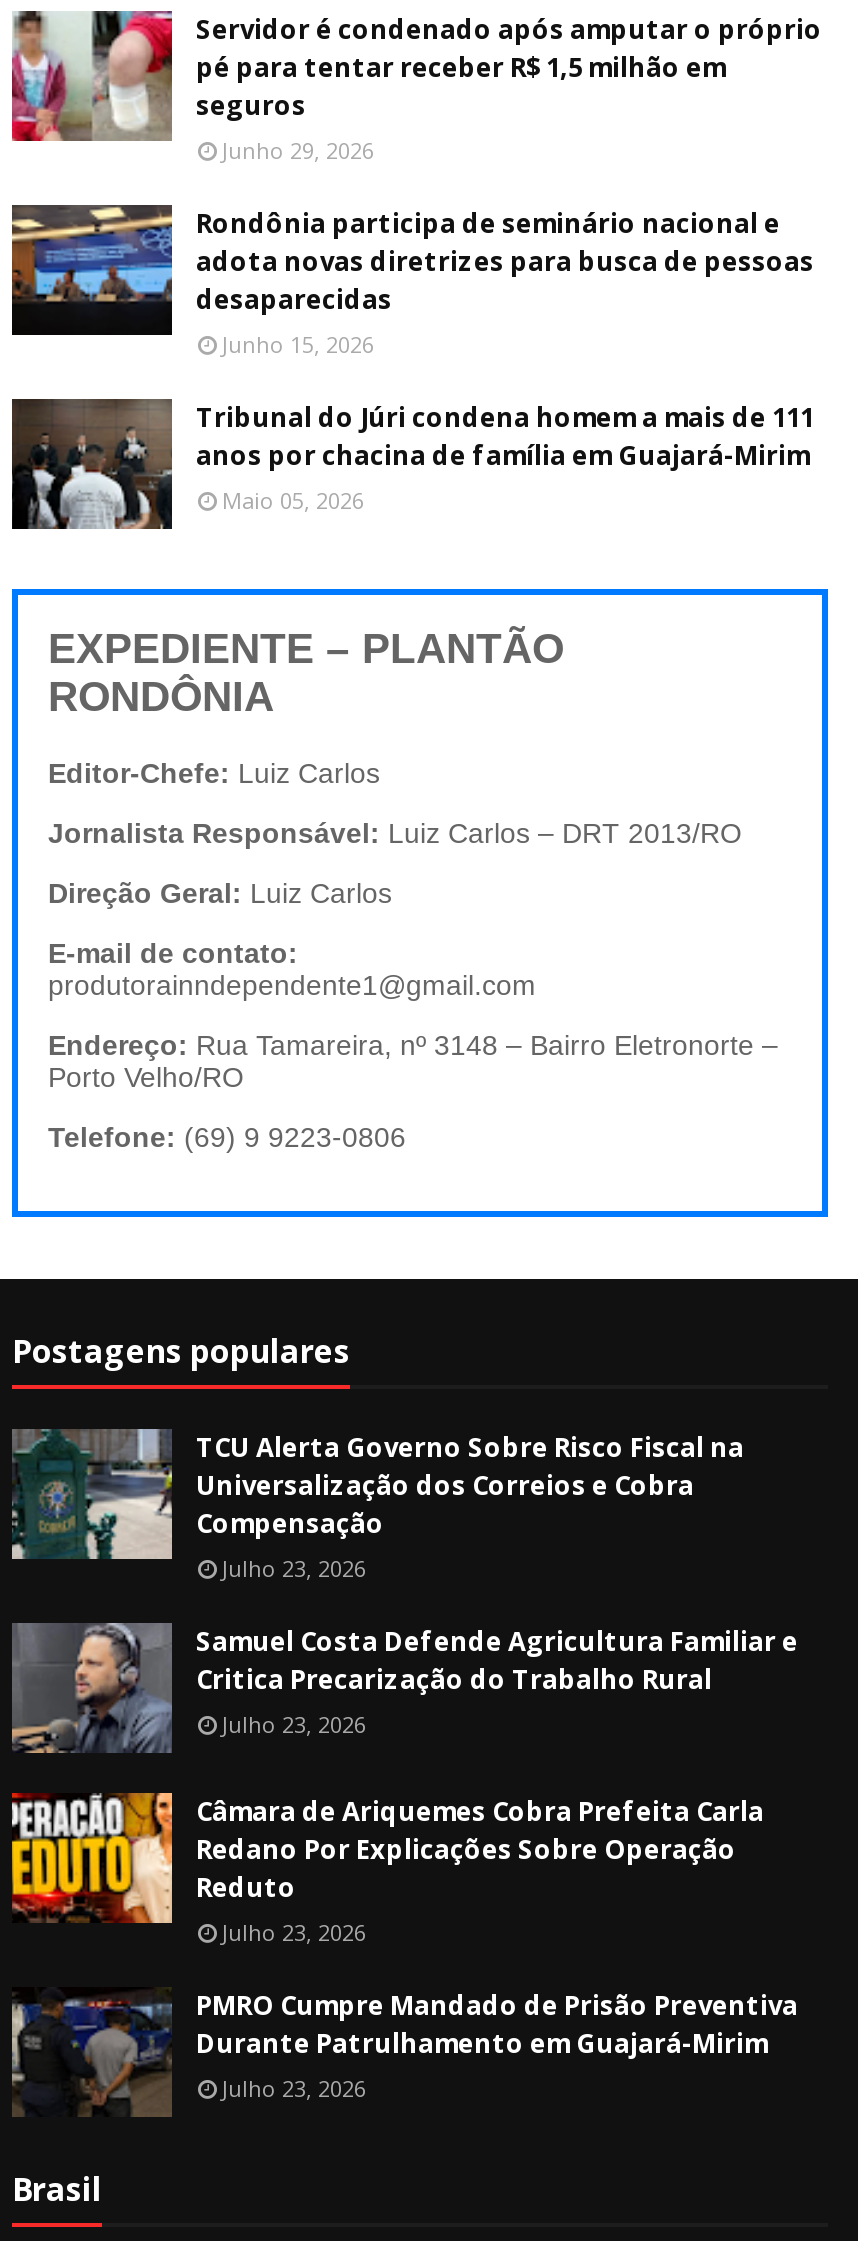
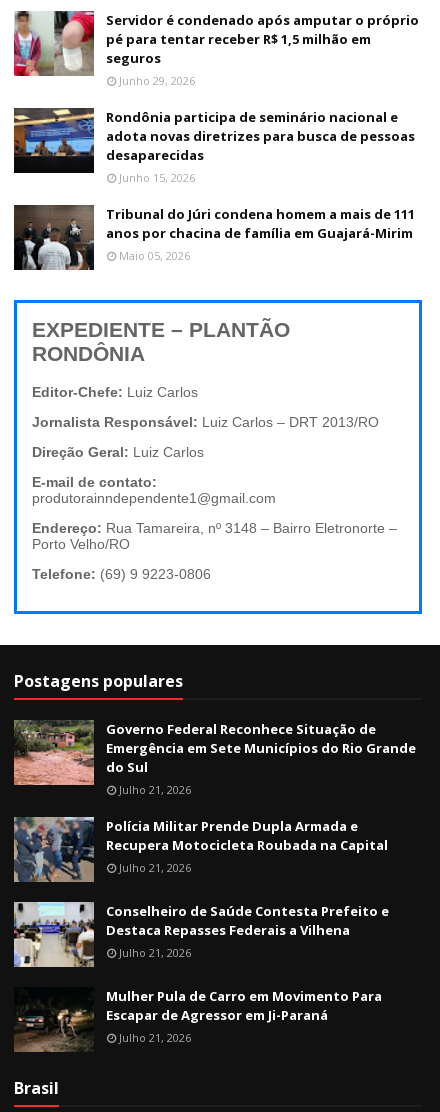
- [image]
- TCU Alerta Governo Sobre Risco Fiscal na
- Universalização dos Correios e Cobra
- Compensação
- Julho 23, 2026
+ [image]
+ Governo Federal Reconhece Situação de
+ Emergência em Sete Municípios do Rio Grande
+ do Sul
+ Julho 21, 2026

- [image]
- Samuel Costa Defende Agricultura Familiar e
- Critica Precarização do Trabalho Rural
- Julho 23, 2026
+ [image]
+ Polícia Militar Prende Dupla Armada e
+ Recupera Motocicleta Roubada na Capital
+ Julho 21, 2026

- [image]
- Câmara de Ariquemes Cobra Prefeita Carla
- Redano Por Explicações Sobre Operação
- Reduto
- Julho 23, 2026
+ [image]
+ Conselheiro de Saúde Contesta Prefeito e
+ Destaca Repasses Federais a Vilhena
+ Julho 21, 2026

- [image]
- PMRO Cumpre Mandado de Prisão Preventiva
- Durante Patrulhamento em Guajará-Mirim
- Julho 23, 2026
+ [image]
+ Mulher Pula de Carro em Movimento Para
+ Escapar de Agressor em Ji-Paraná
+ Julho 21, 2026
